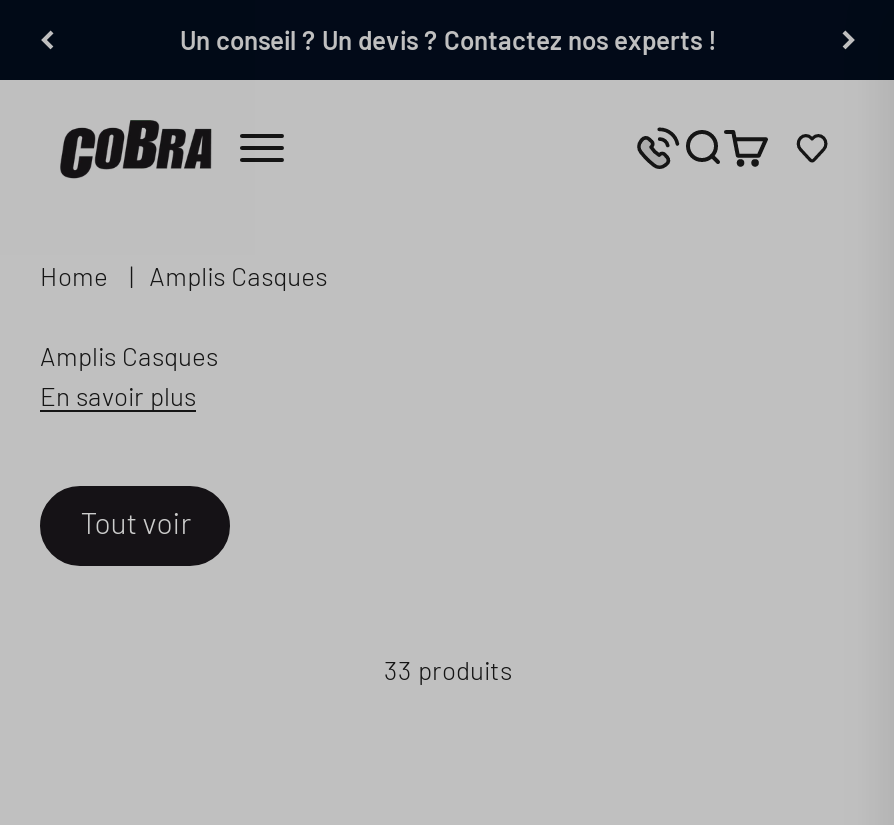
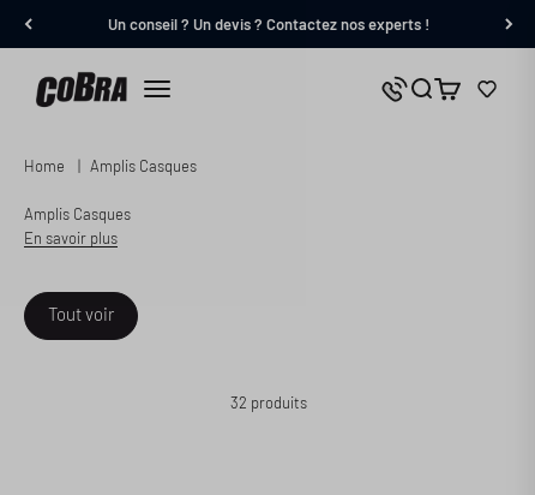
- 33 produits
+ 32 produits
